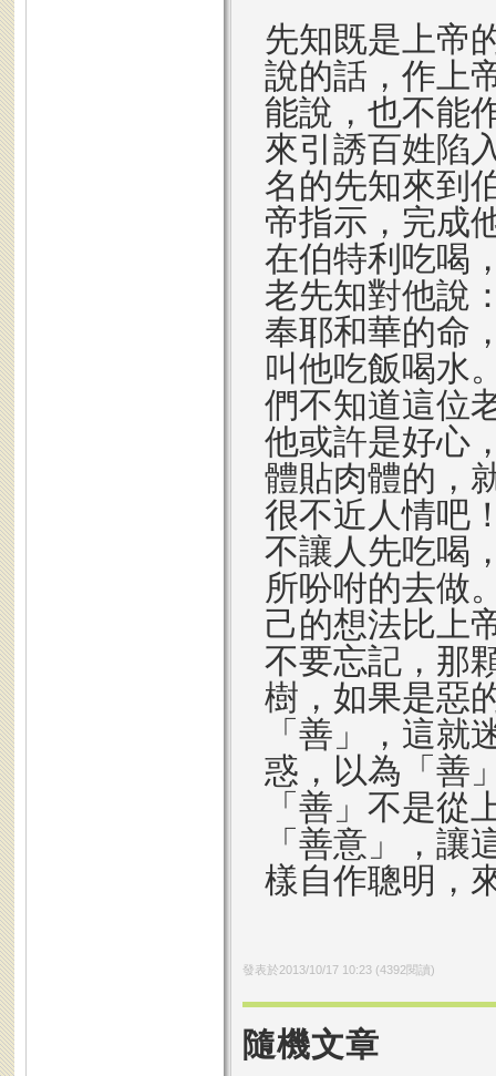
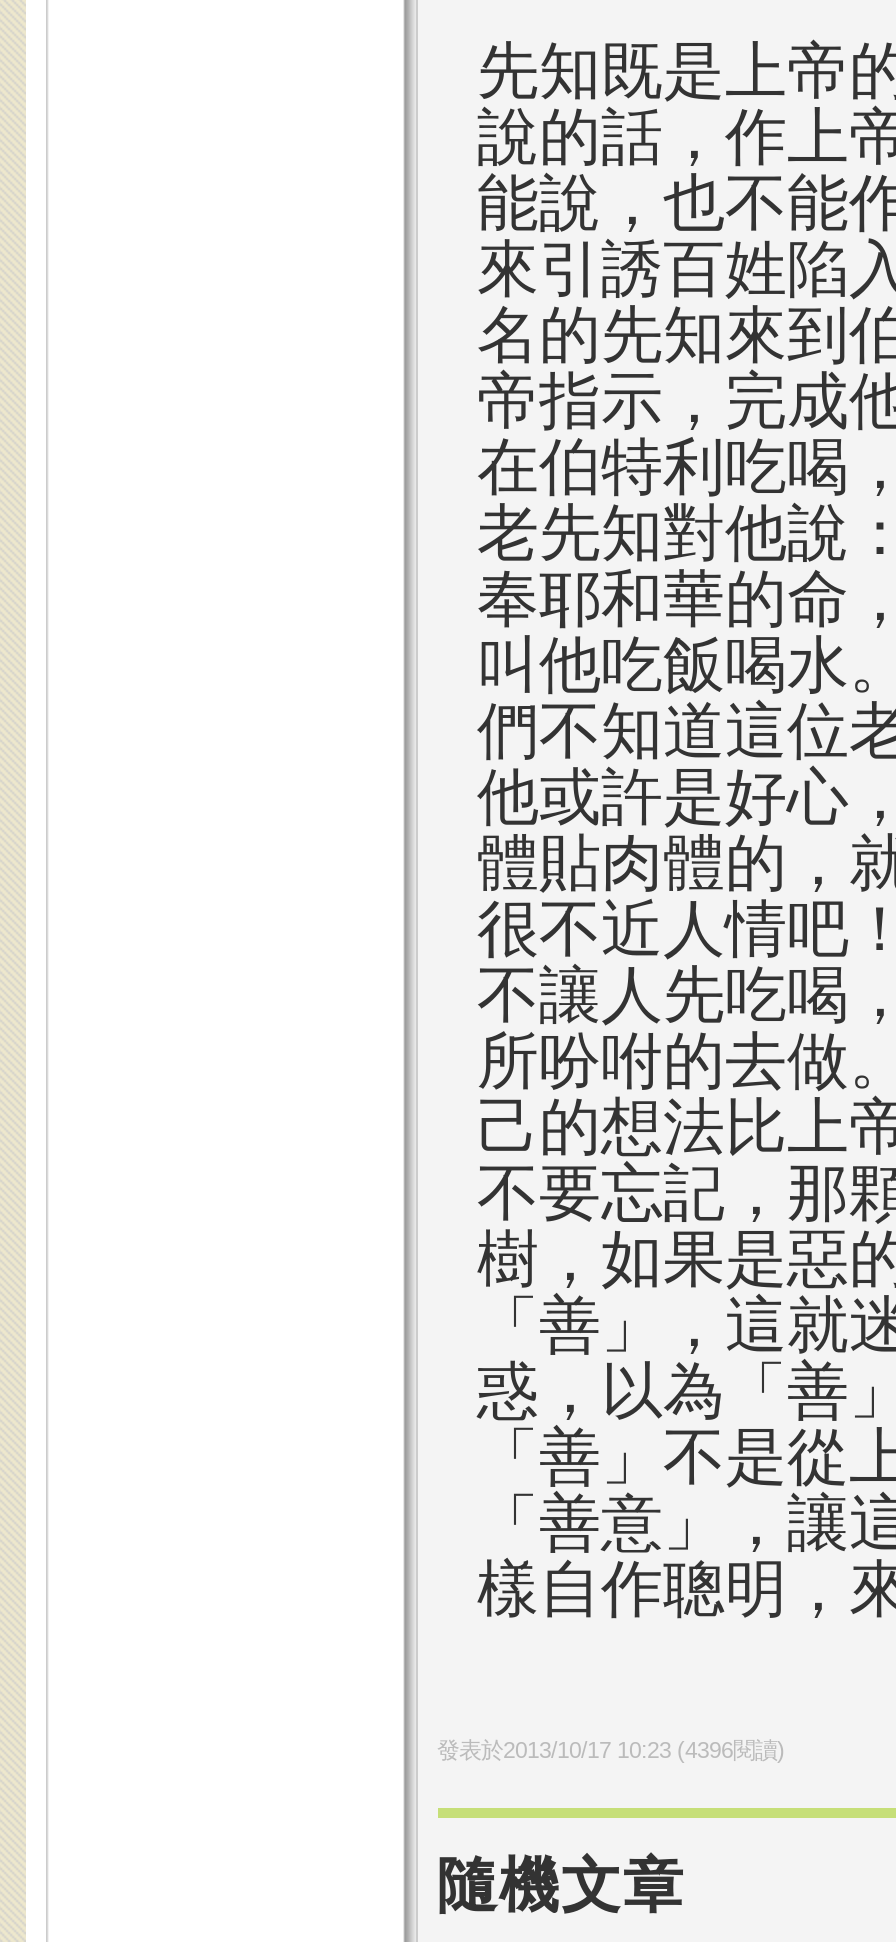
- 發表於2013/10/17 10:23 (4392閱讀)
+ 發表於2013/10/17 10:23 (4396閱讀)
